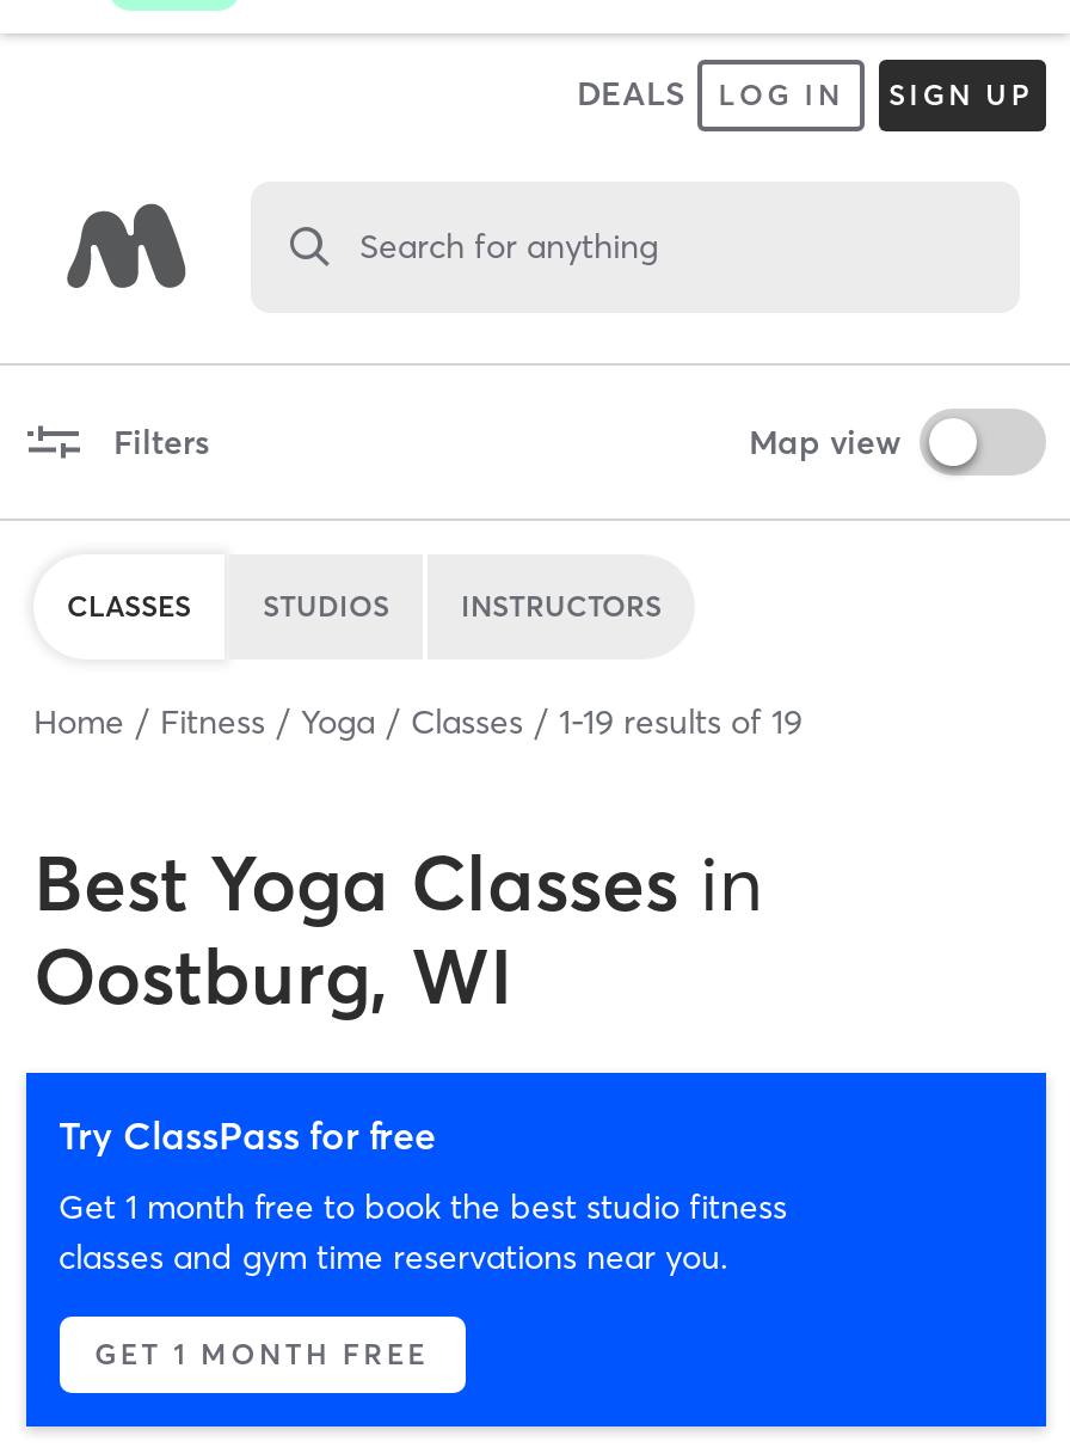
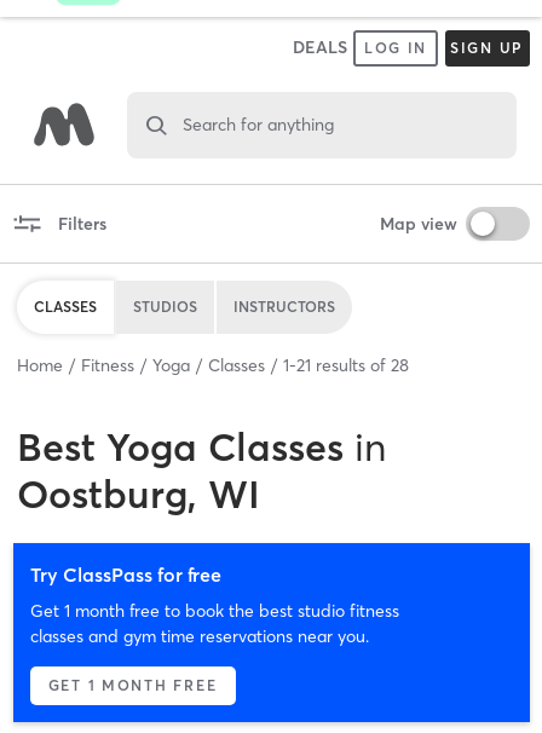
- Home Fitness Yoga Classes 1-19 results of 19
+ Home Fitness Yoga Classes 1-21 results of 28
